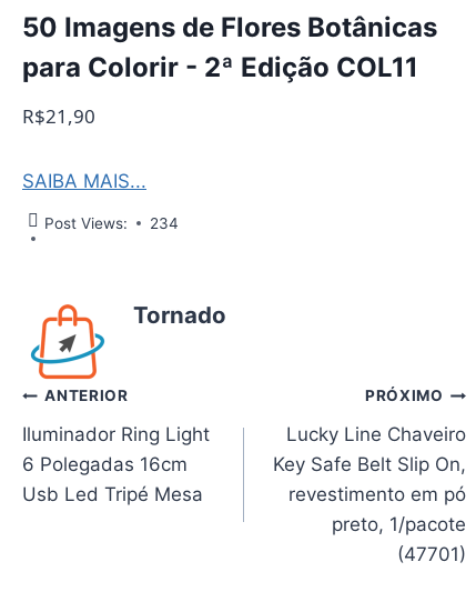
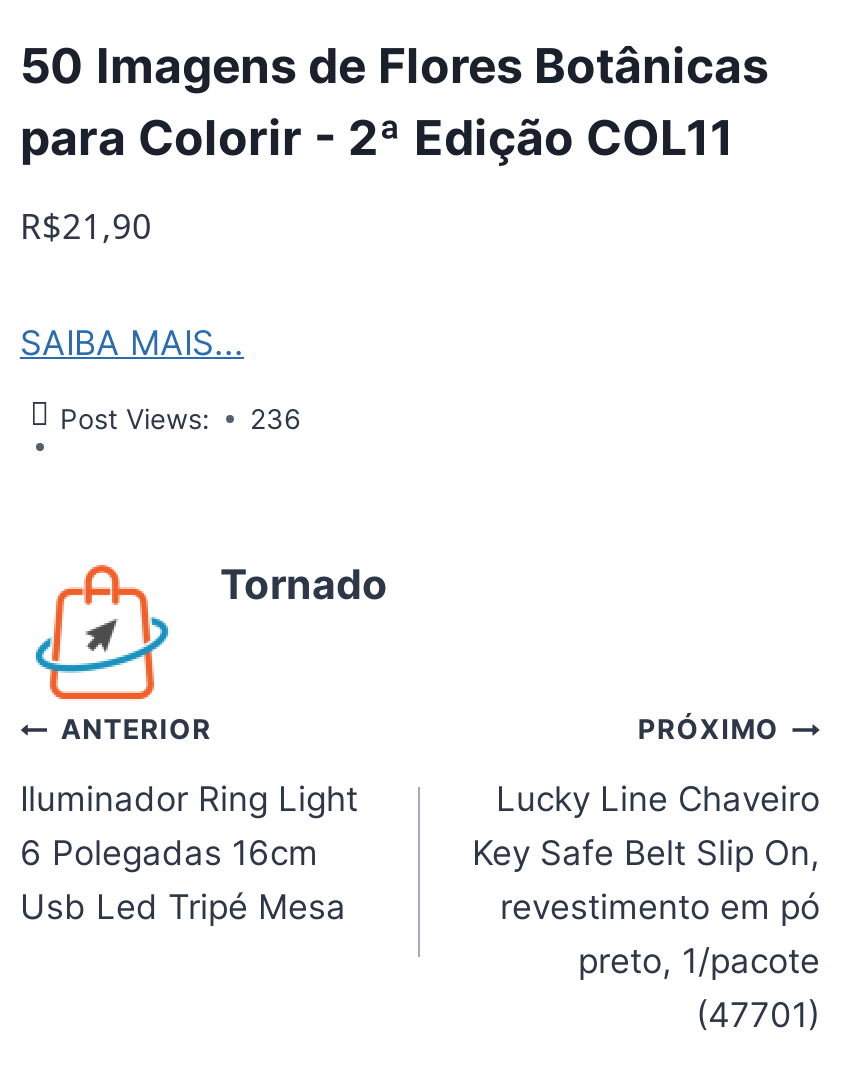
- Post Views: 234
+ Post Views: 236
